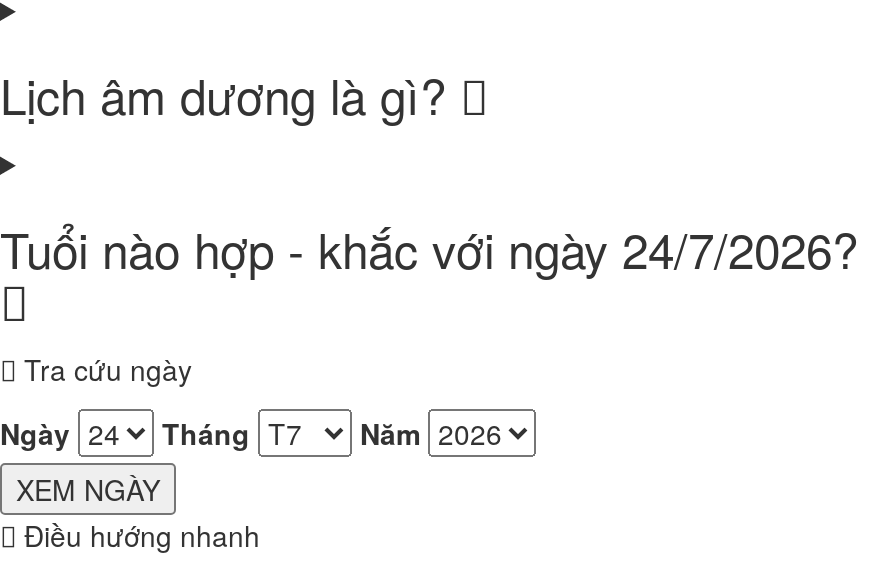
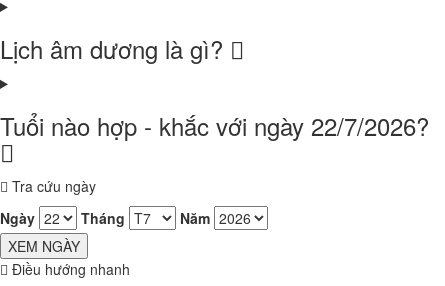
- Tuổi nào hợp - khắc với ngày 24/7/2026?
+ Tuổi nào hợp - khắc với ngày 22/7/2026?
